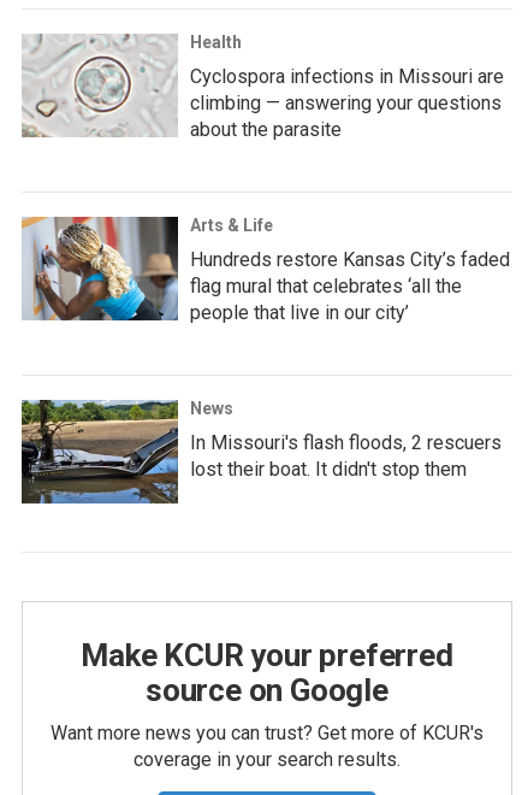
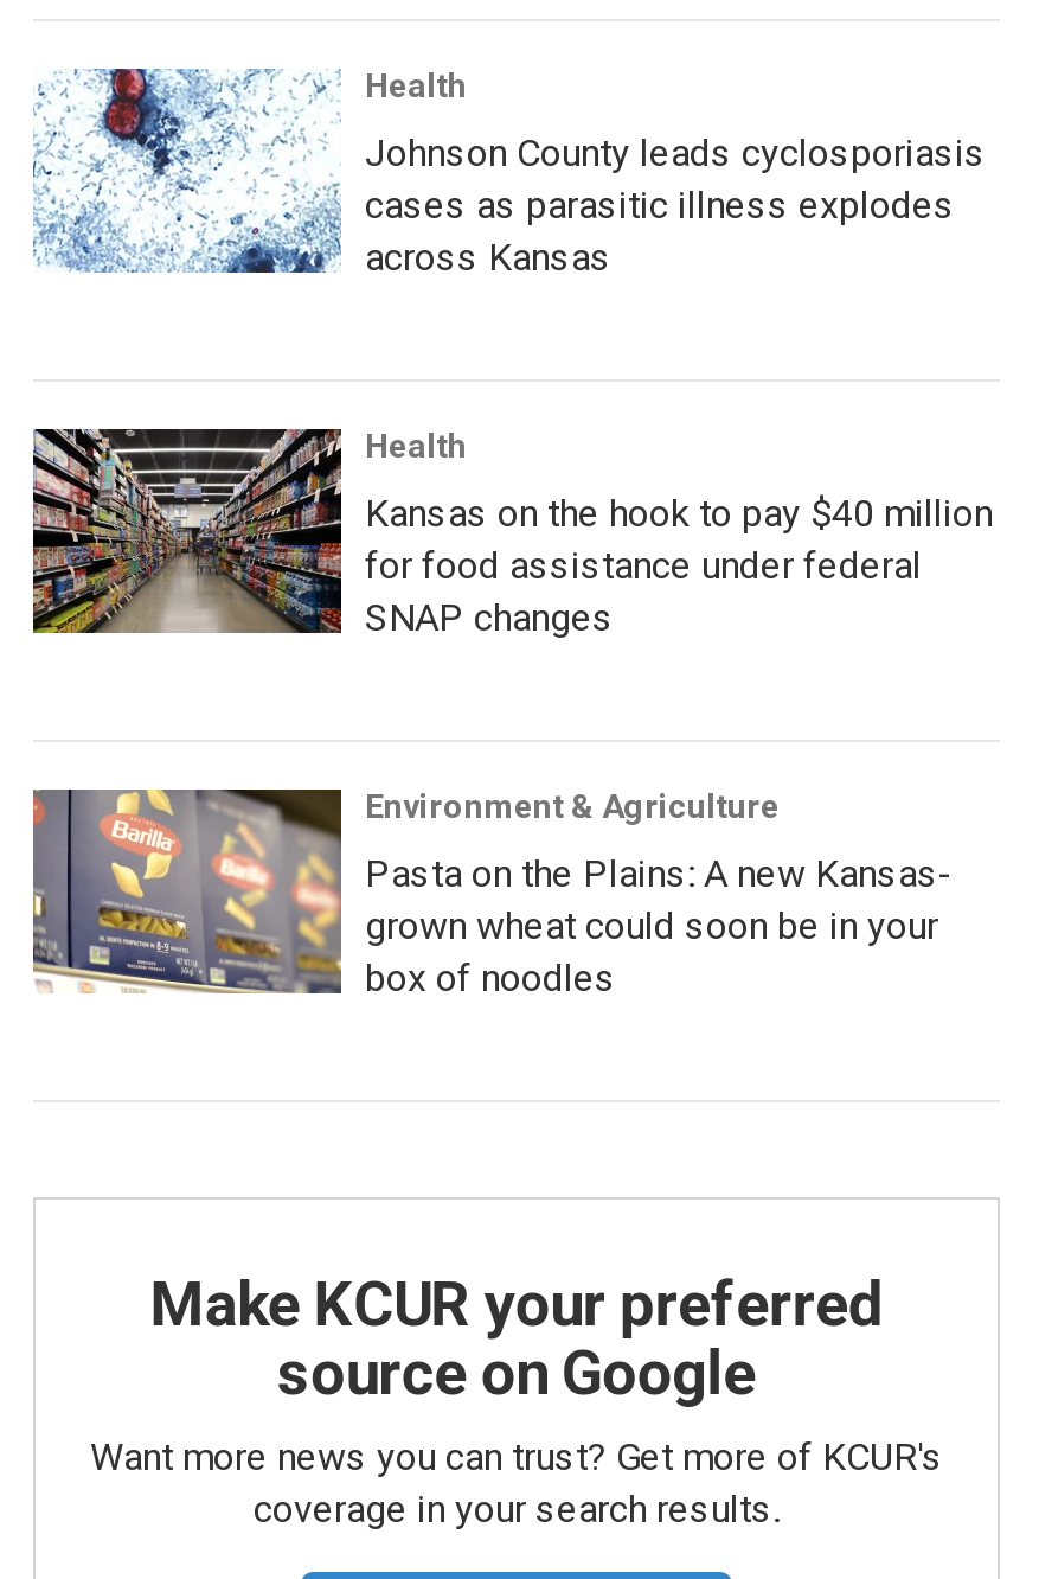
- [image]
- Cyclospora infections in Missouri are
- climbing — answering your questions
- about the parasite
+ [image]
+ Johnson County leads cyclosporiasis
+ cases as parasitic illness explodes
+ across Kansas

- [image]
- Arts & Life
+ [image]
+ Health

- Hundreds restore Kansas City’s faded
- flag mural that celebrates ‘all the
- people that live in our city’
+ Kansas on the hook to pay $40 million
+ for food assistance under federal
+ SNAP changes

- [image]
- News
+ [image]
+ Environment & Agriculture

- In Missouri's flash floods, 2 rescuers
- lost their boat. It didn't stop them
+ Pasta on the Plains: A new Kansas-
+ grown wheat could soon be in your
+ box of noodles
